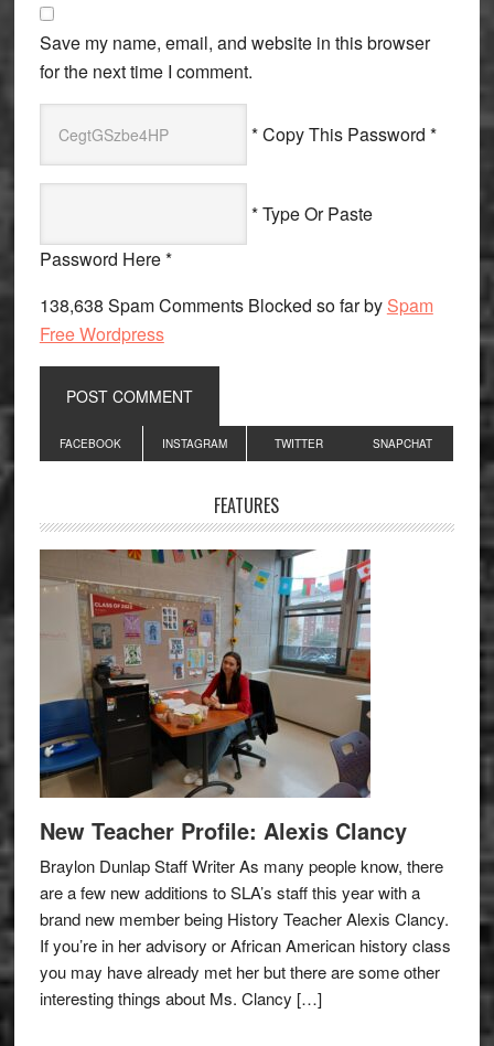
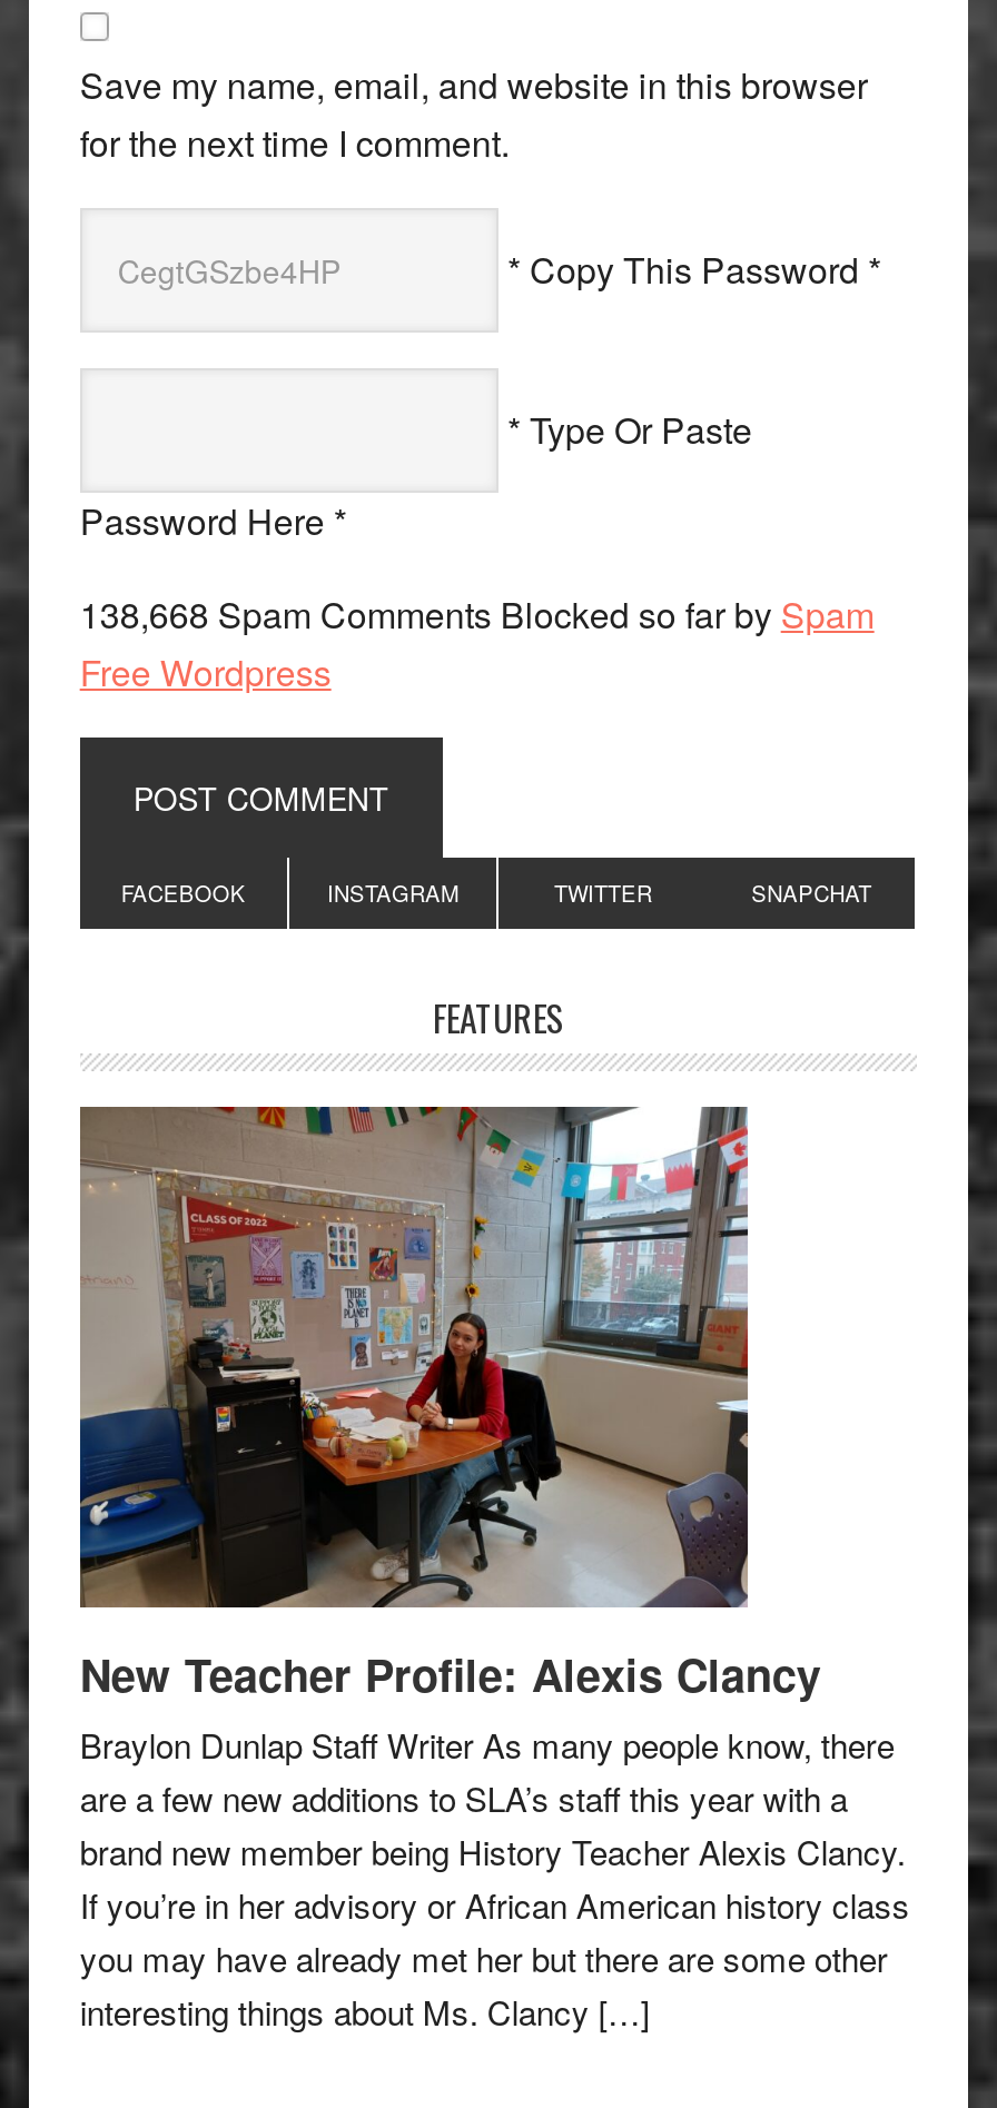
- 138,638 Spam Comments Blocked so far by Spam
+ 138,668 Spam Comments Blocked so far by Spam
